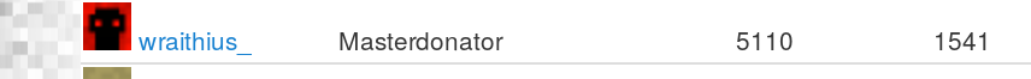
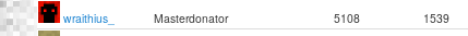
- 5110
+ 5108

- 1541
+ 1539
